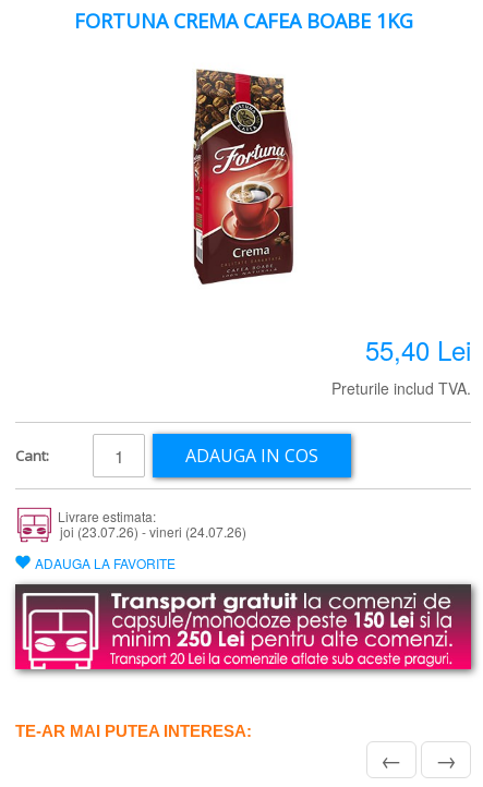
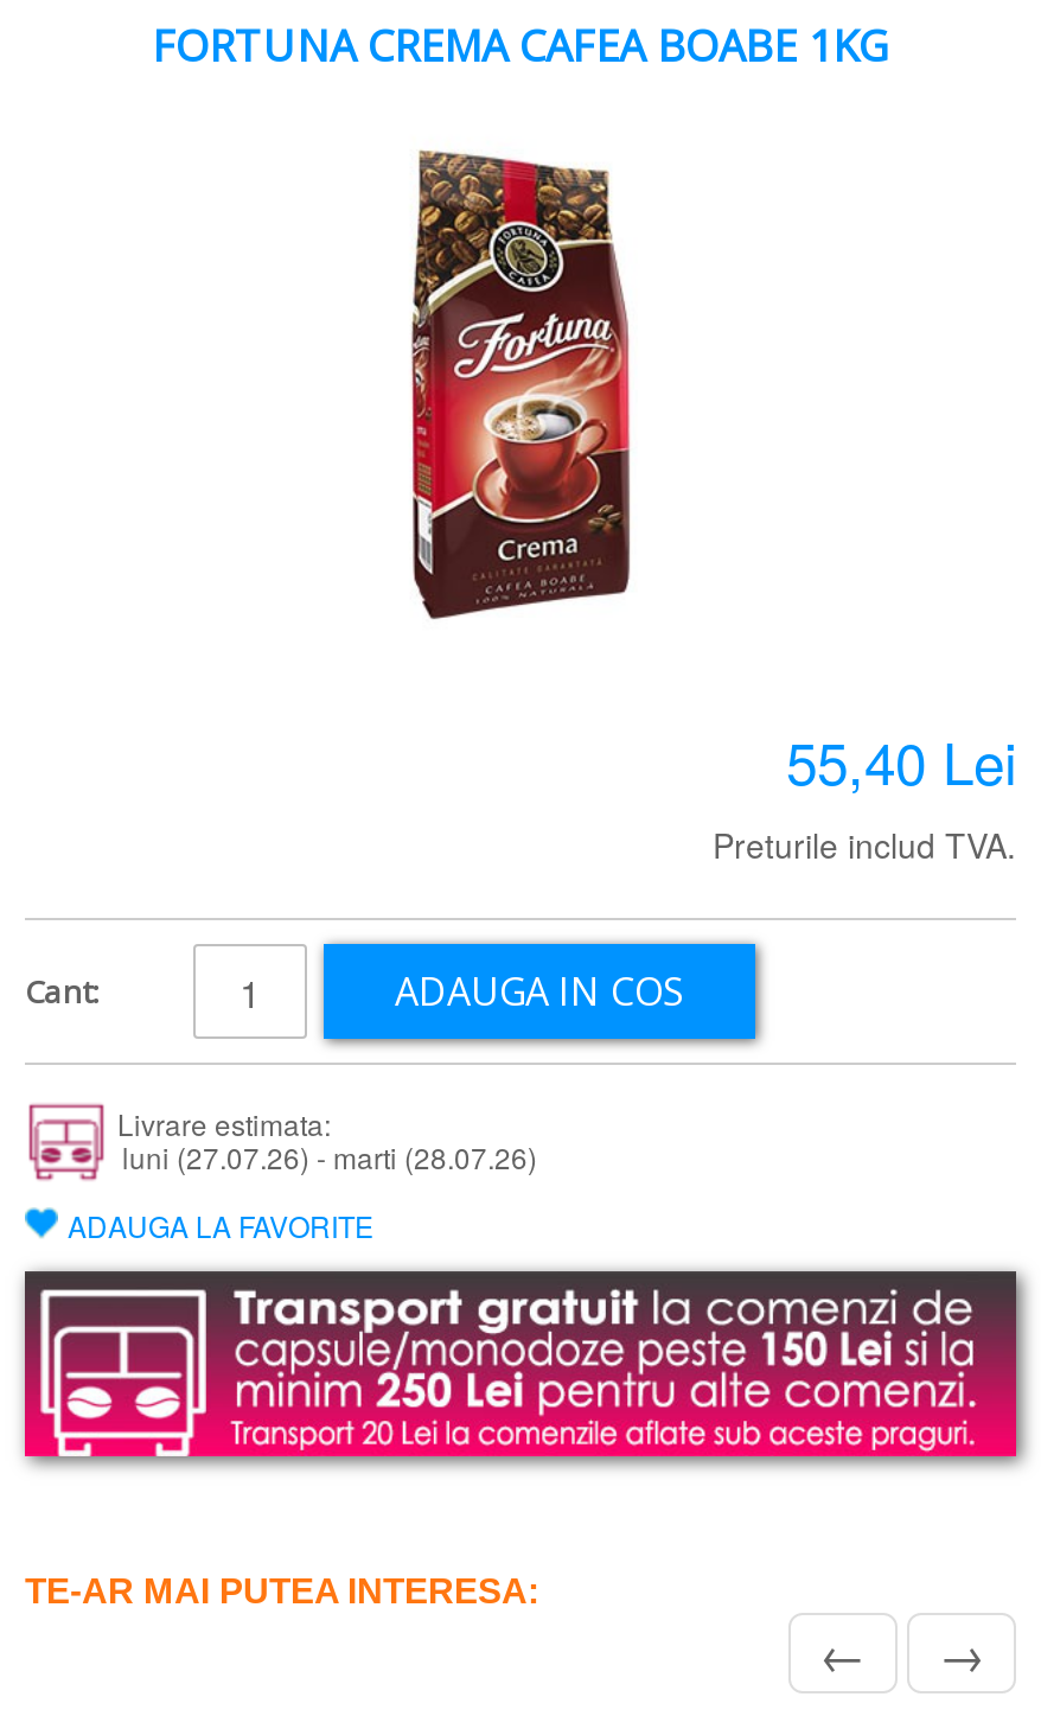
- joi (23.07.26) - vineri (24.07.26)
+ luni (27.07.26) - marti (28.07.26)
